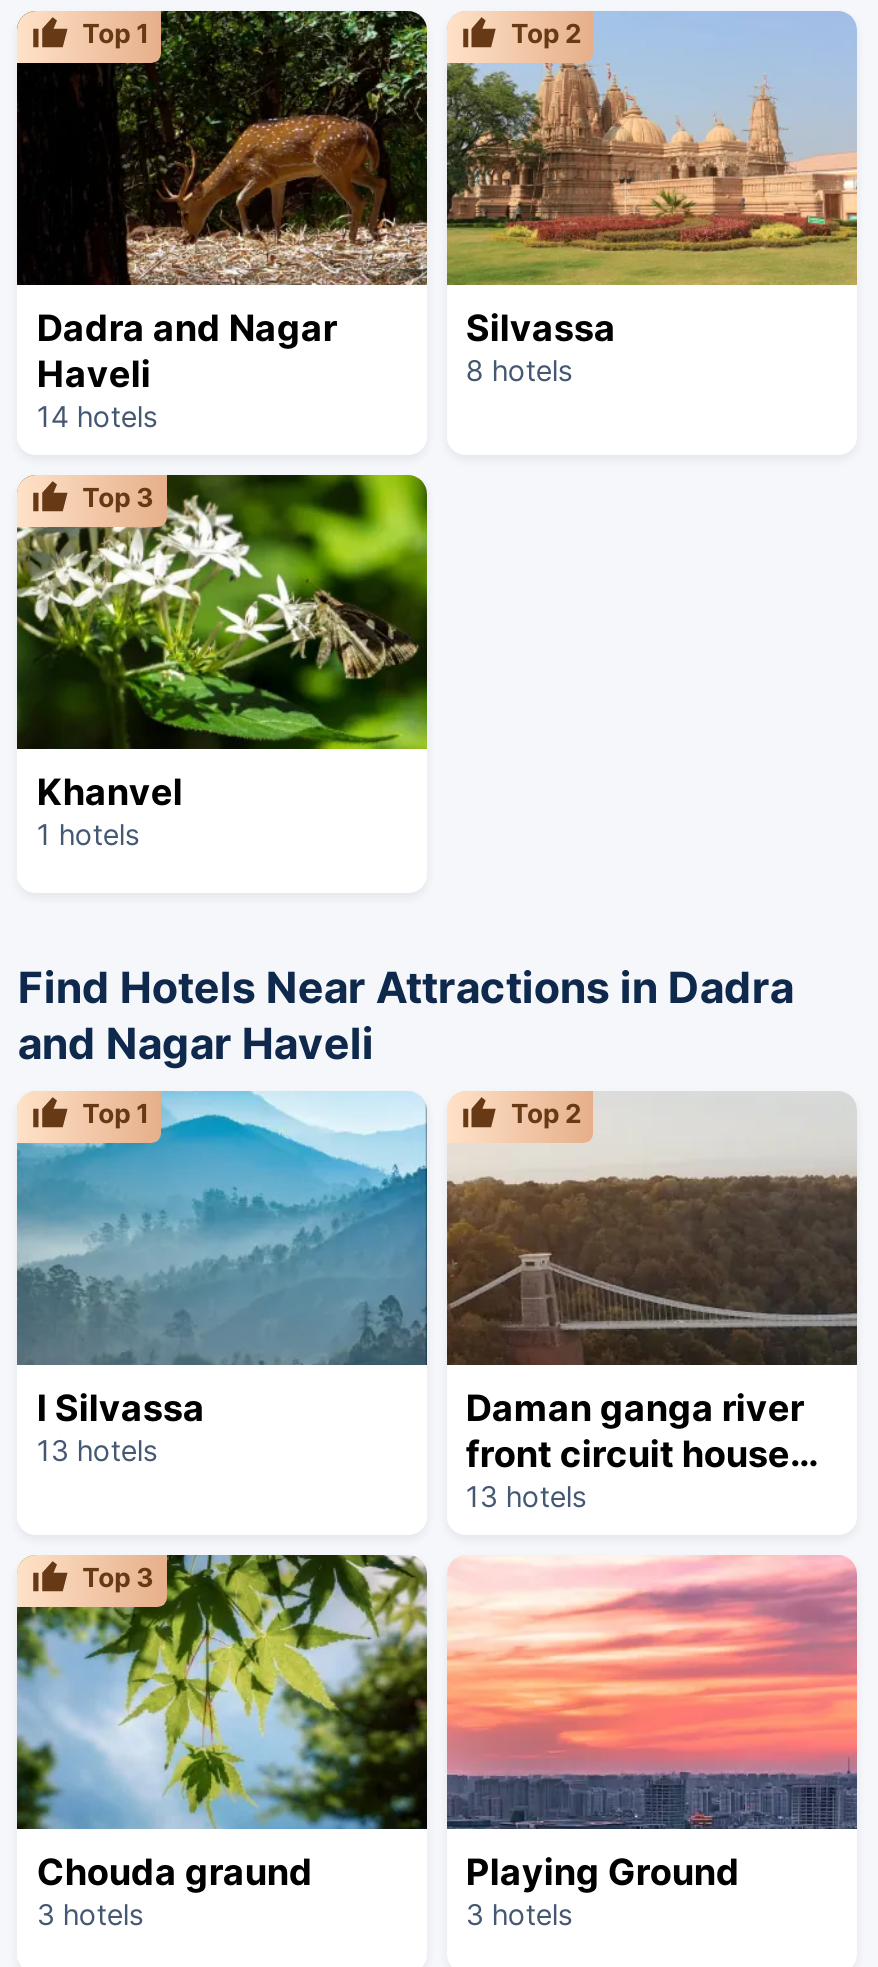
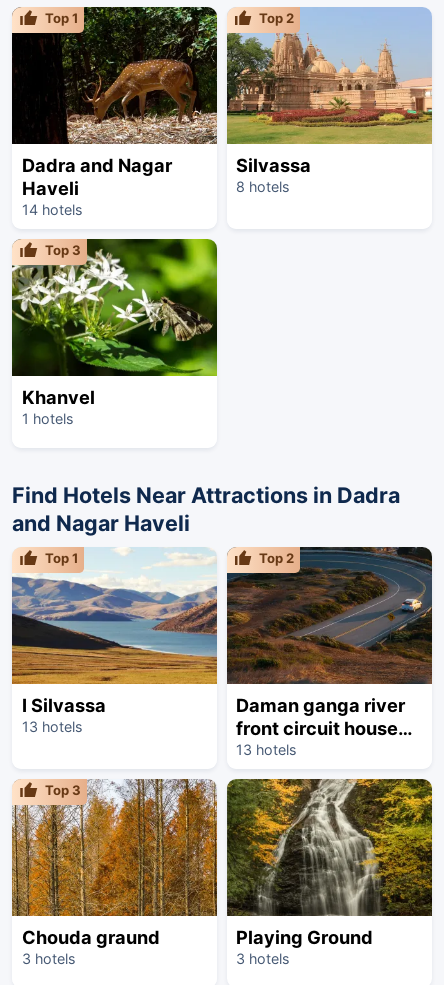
- [image]
+ [image]

- [image]
+ [image]

- [image]
+ [image]

- [image]
+ [image]
